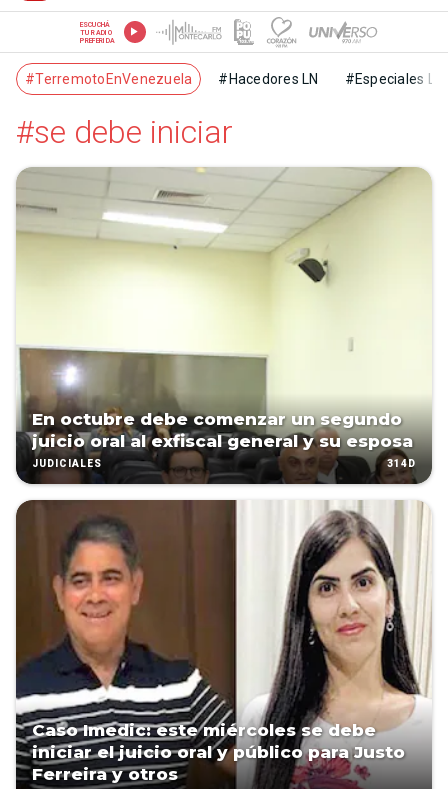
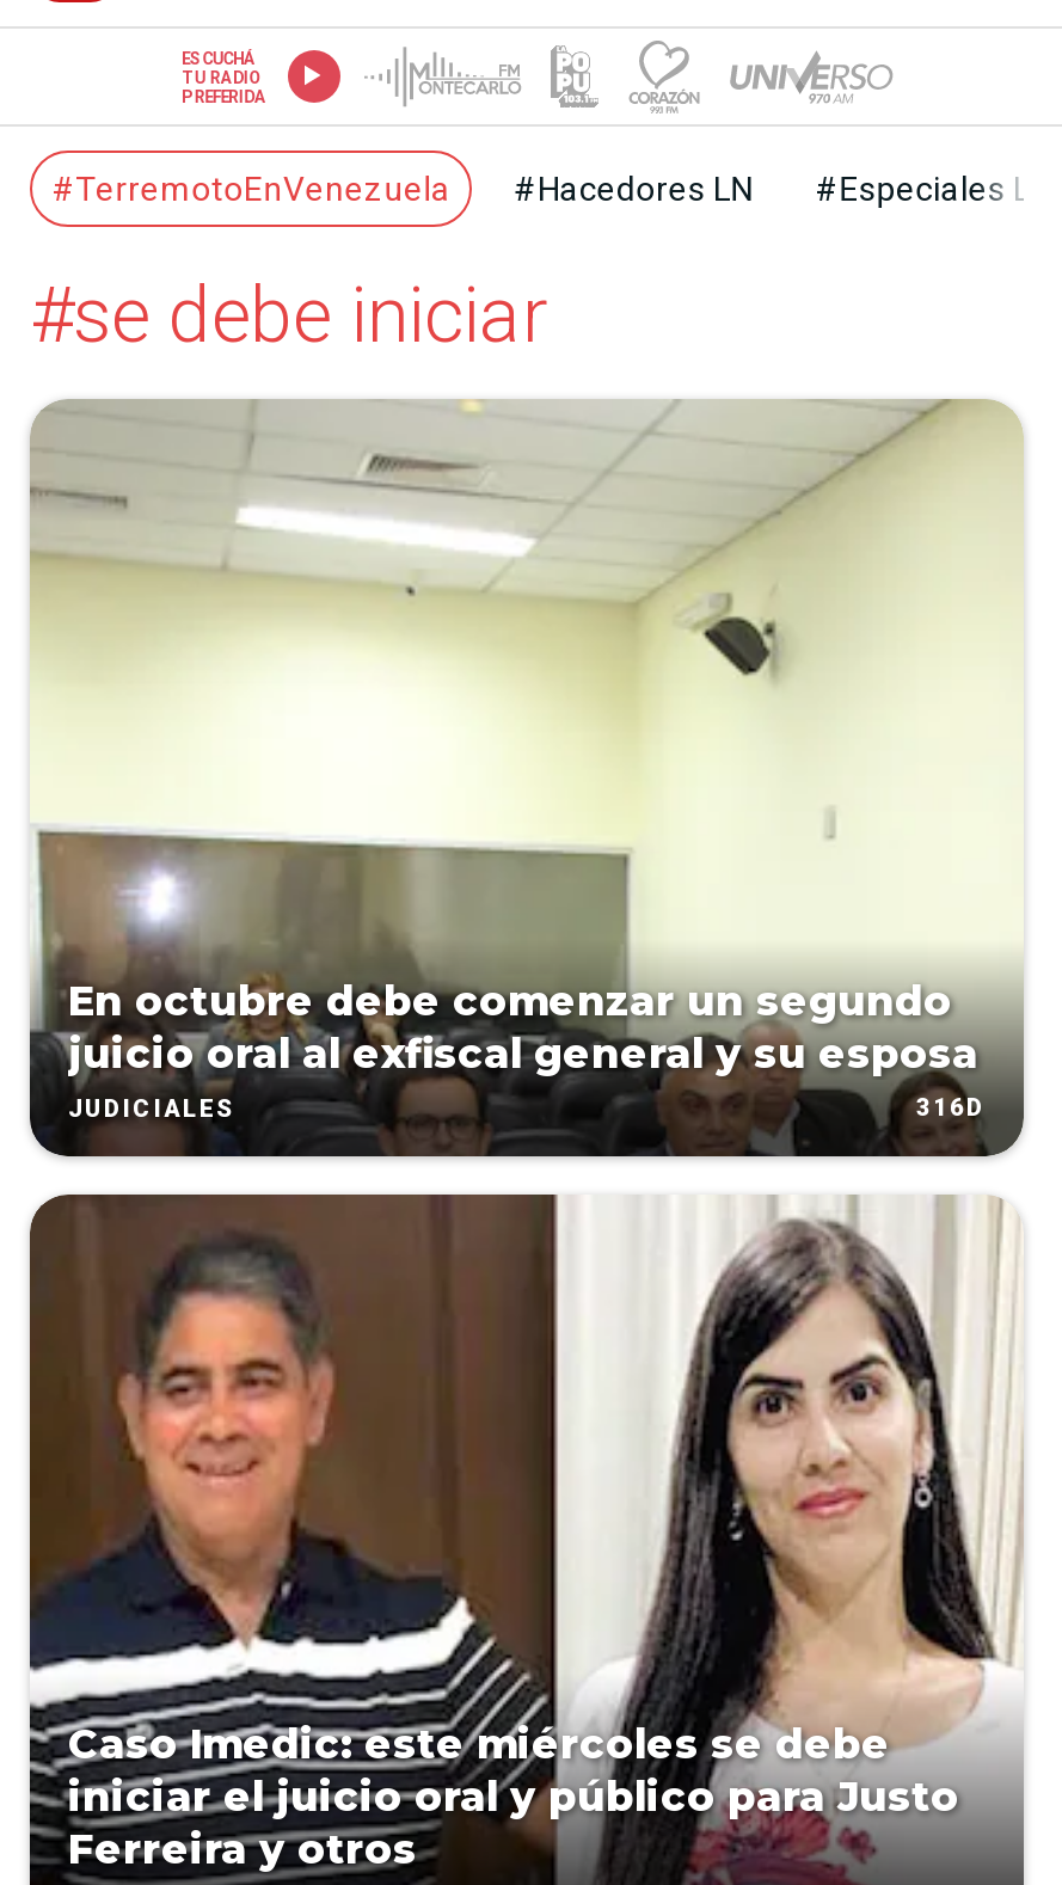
- 314D
+ 316D
